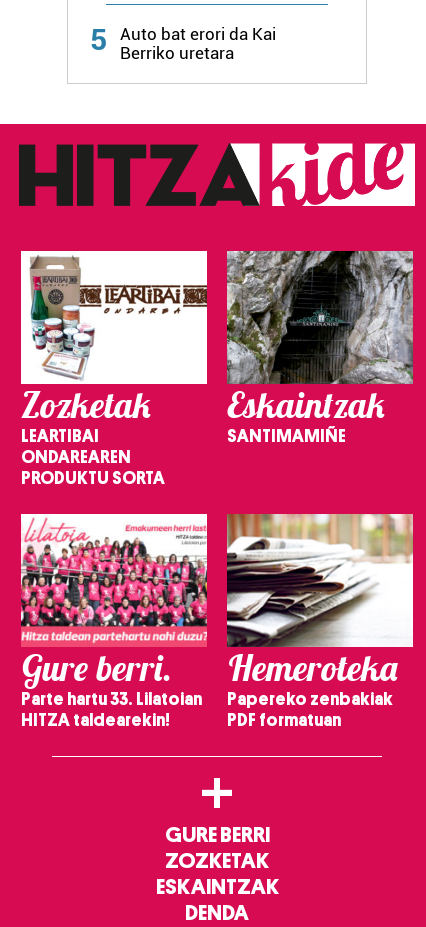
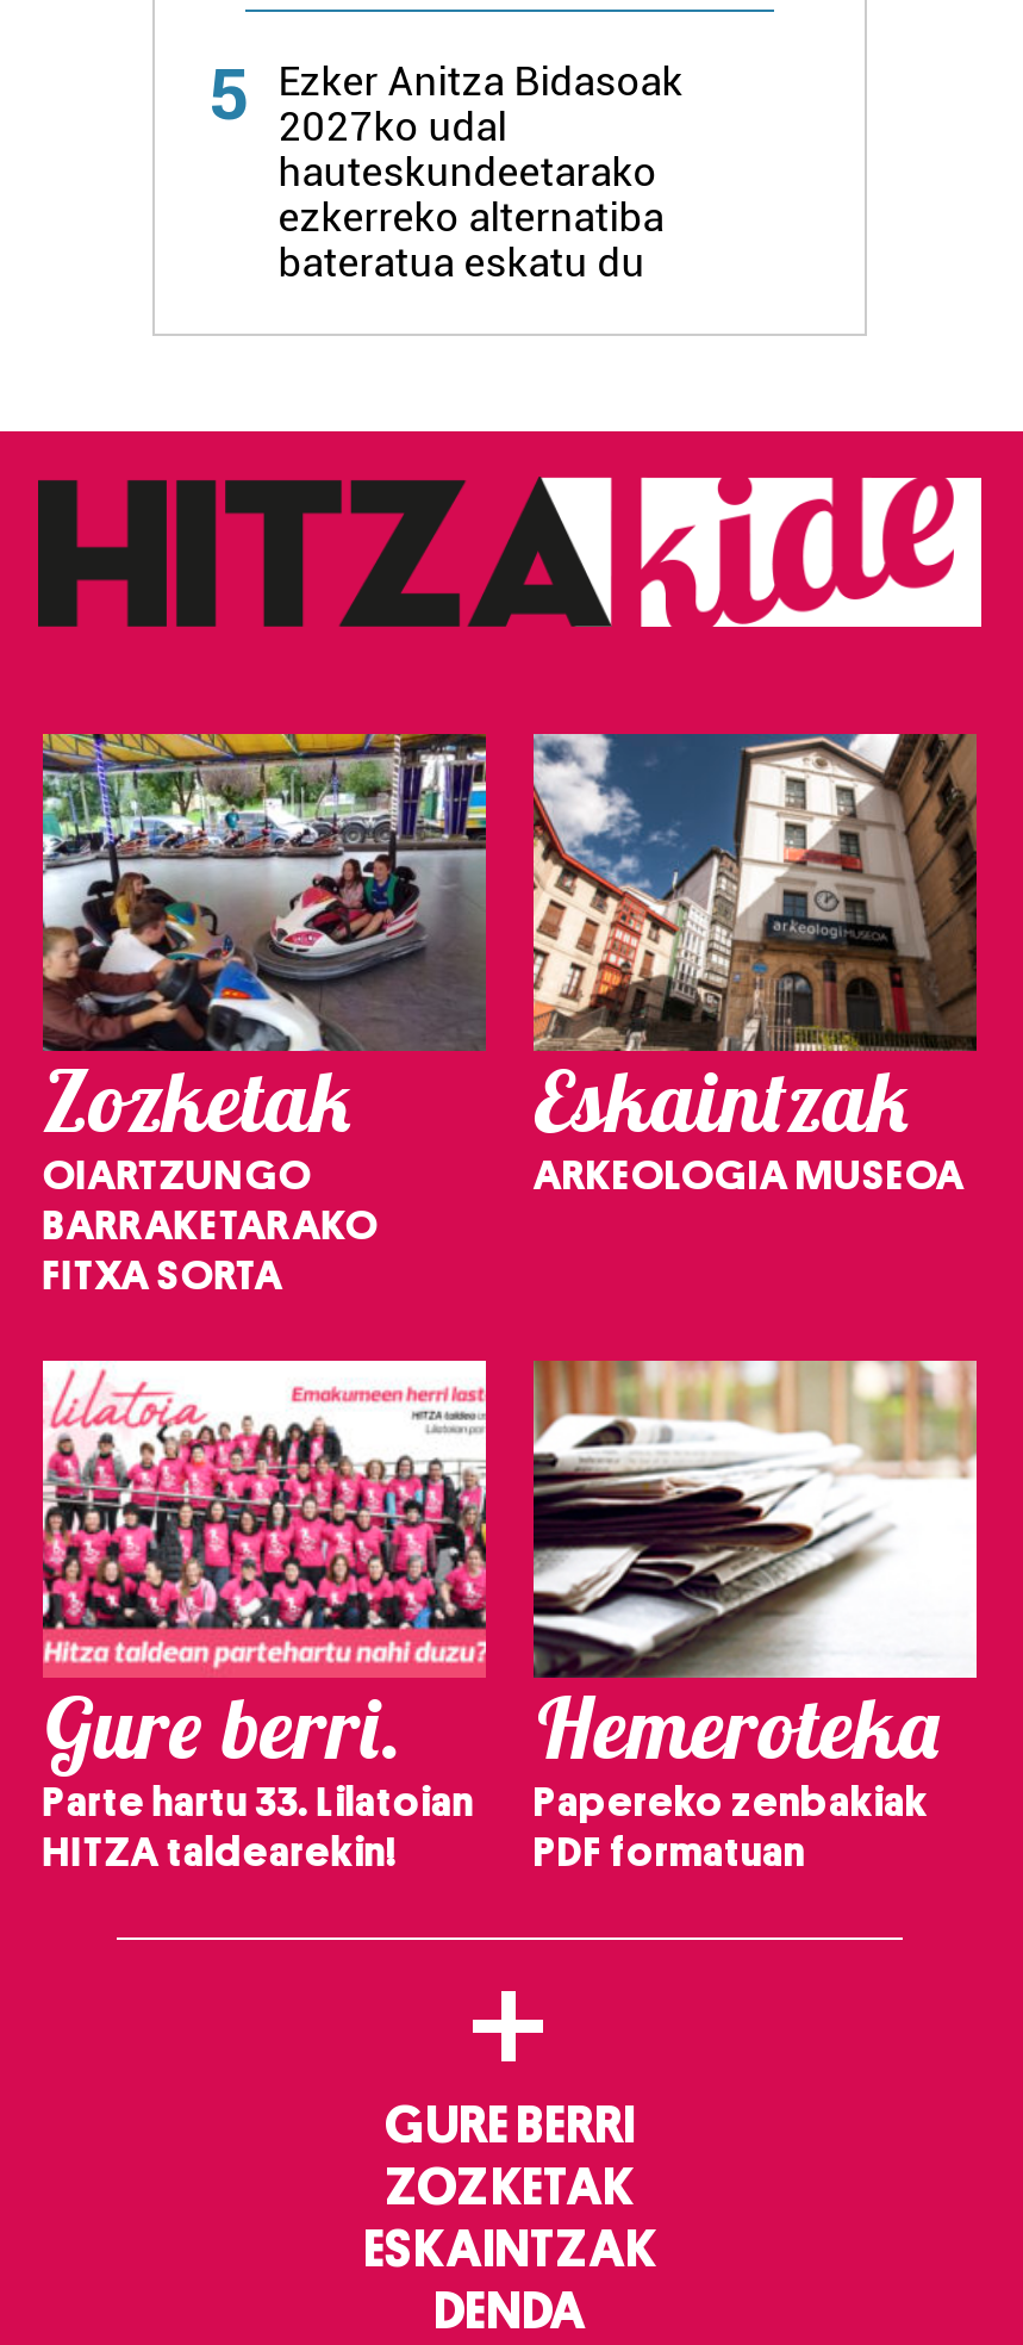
- Auto bat erori da Kai
- Berriko uretara
+ Ezker Anitza Bidasoak
+ 2027ko udal
+ hauteskundeetarako
+ ezkerreko alternatiba
+ bateratua eskatu du

- [image]
+ [image]

- [image]
+ [image]

- LEARTIBAI
- ONDAREAREN
- PRODUKTU SORTA
+ OIARTZUNGO
+ BARRAKETARAKO
+ FITXA SORTA

- SANTIMAMIÑE
+ ARKEOLOGIA MUSEOA
